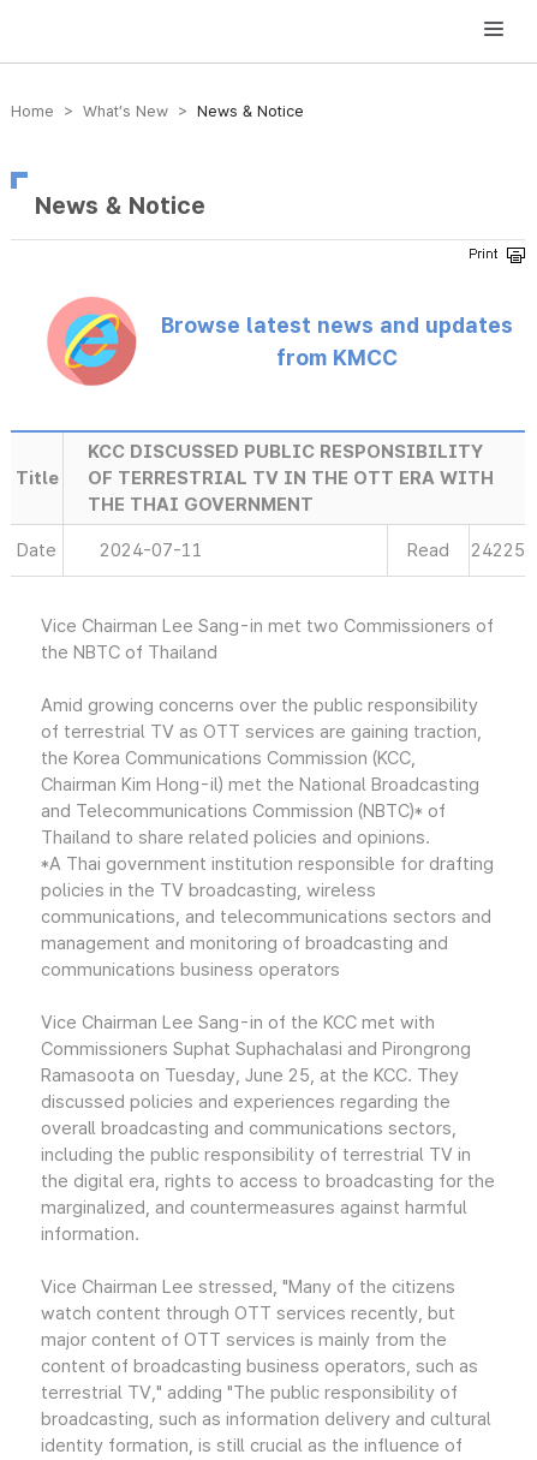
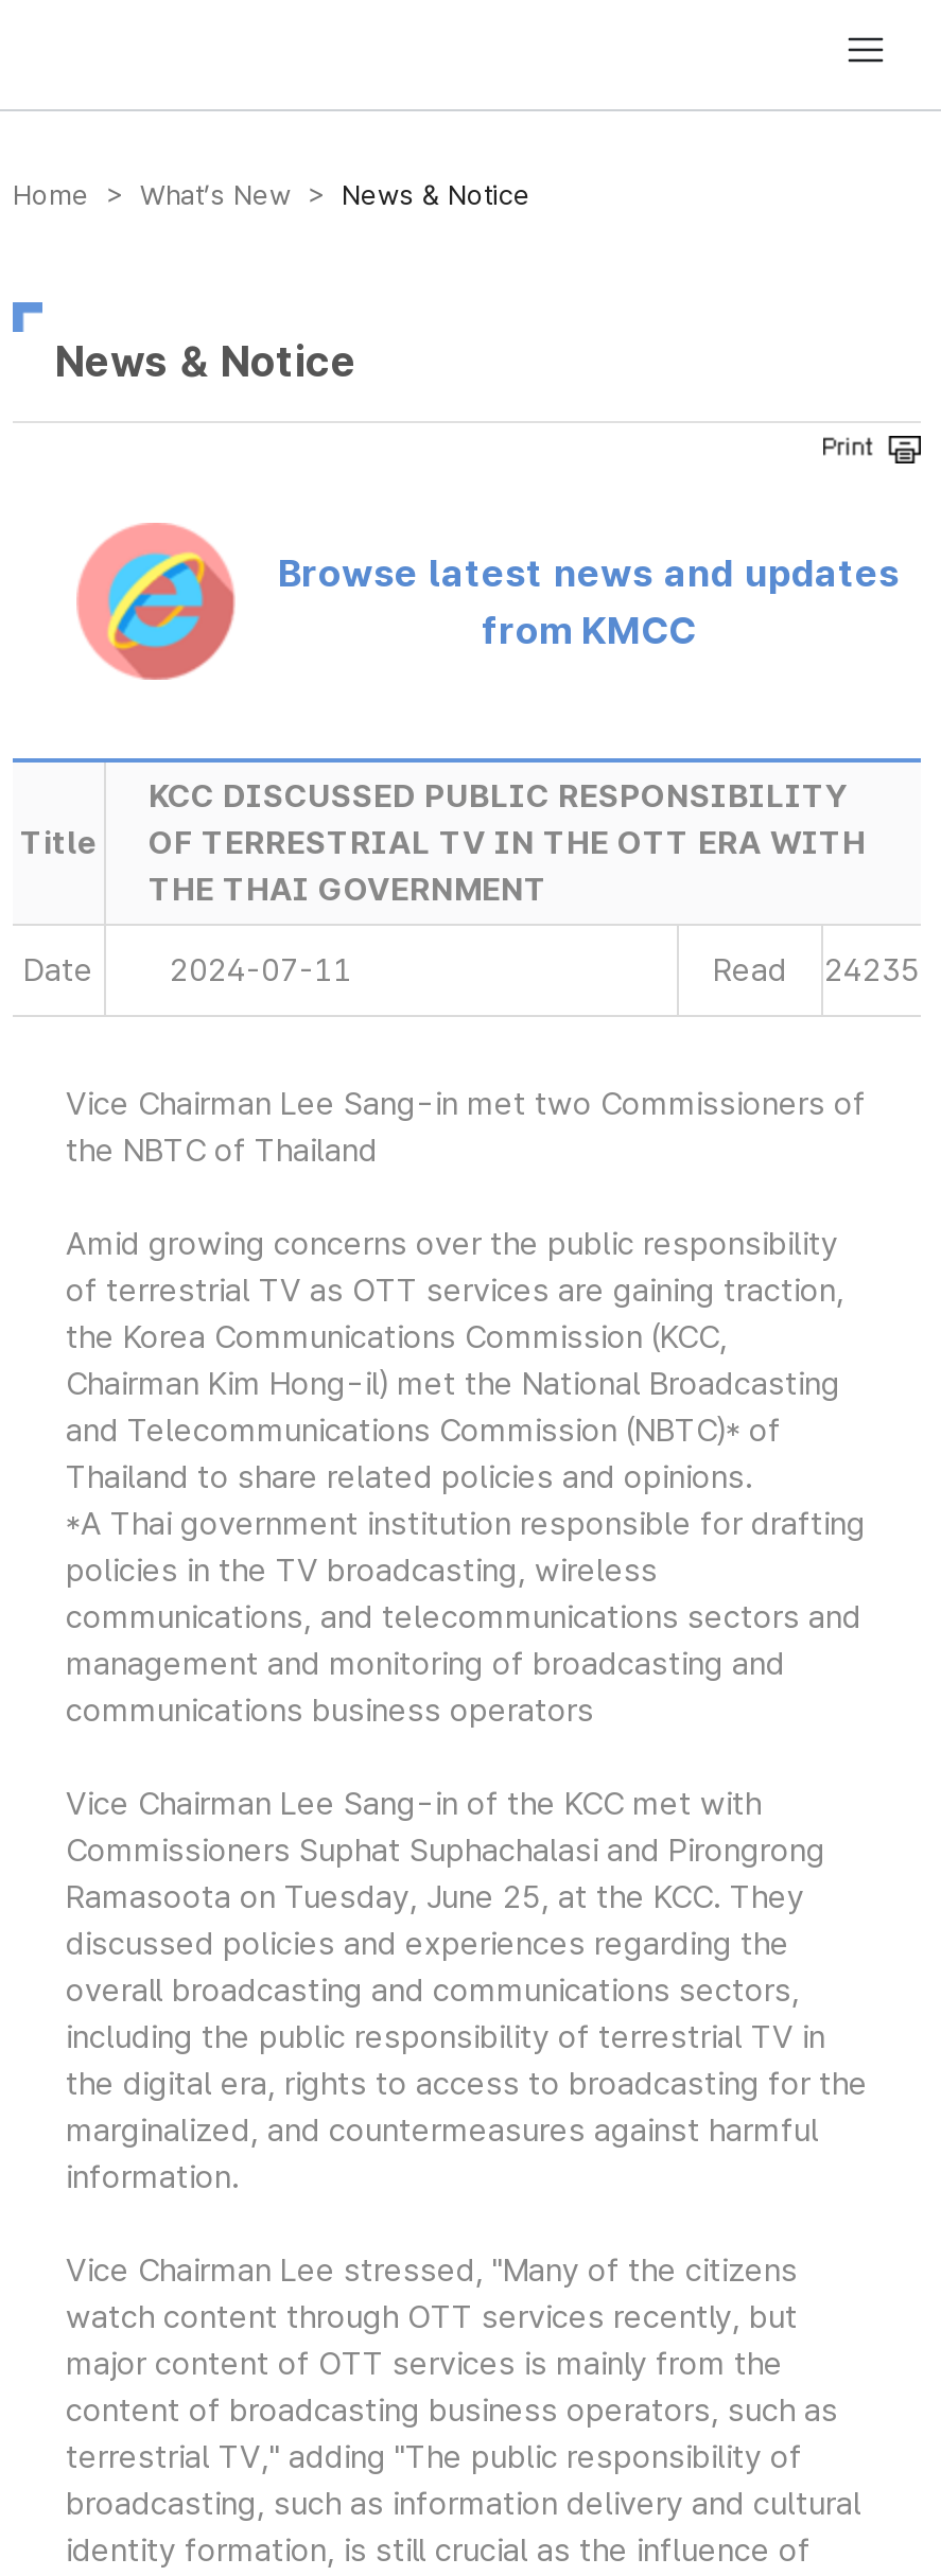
- Read 24225
+ Read 24235
